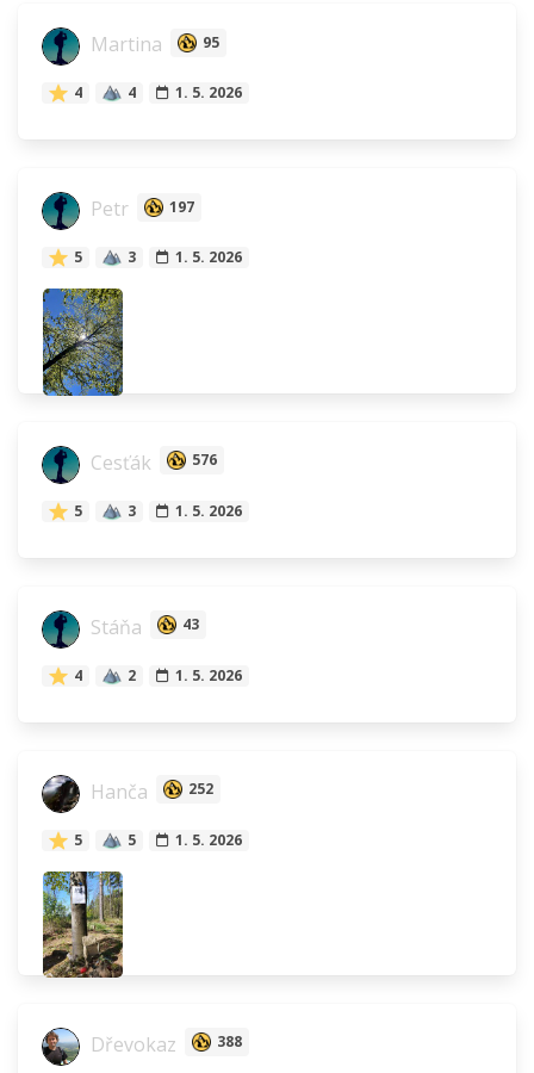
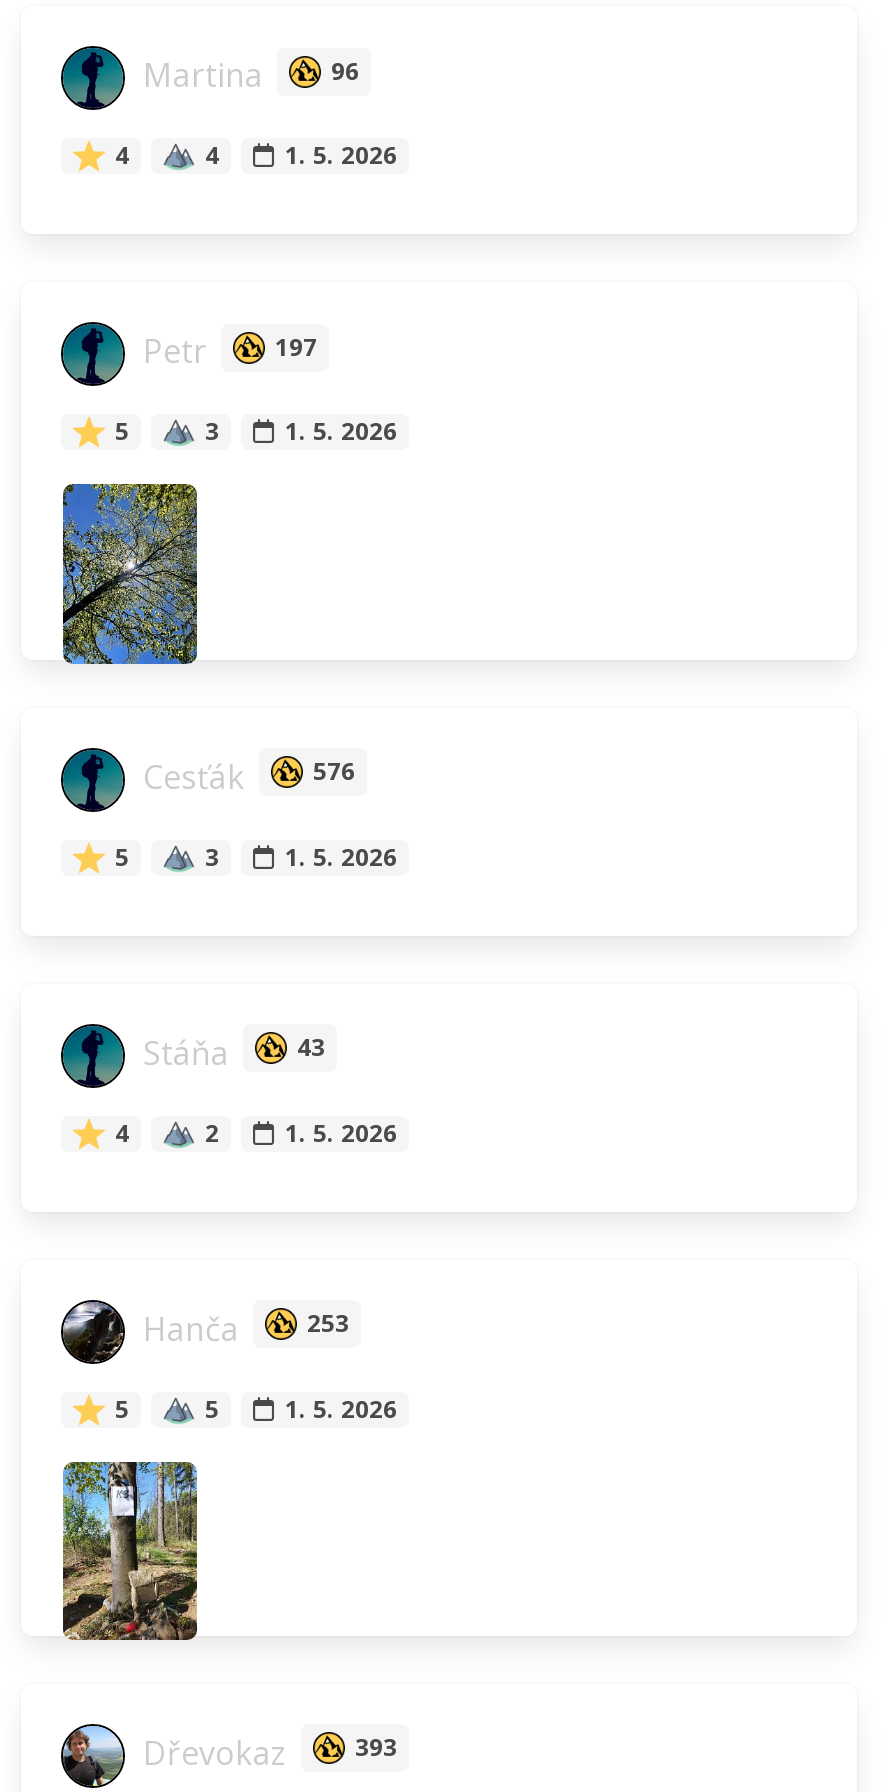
- 95
+ 96

- Hanča 252
+ Hanča 253

- Dřevokaz 388
+ Dřevokaz 393
